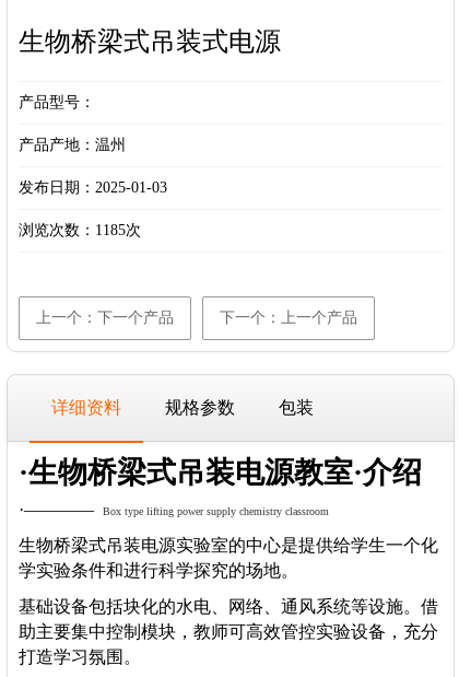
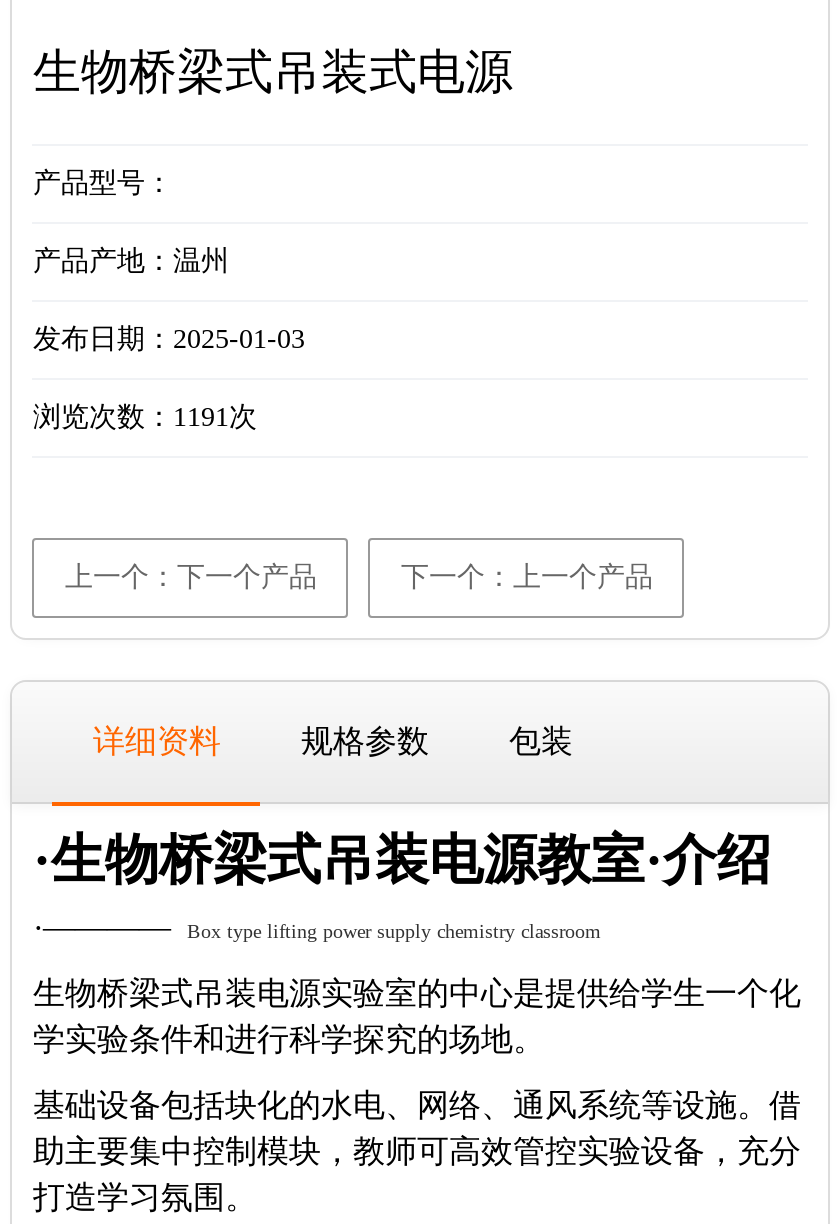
- 浏览次数：1185次
+ 浏览次数：1191次
